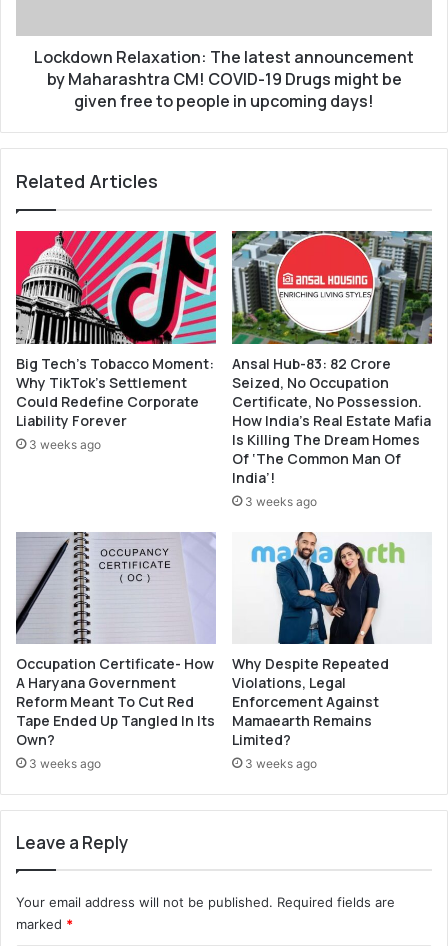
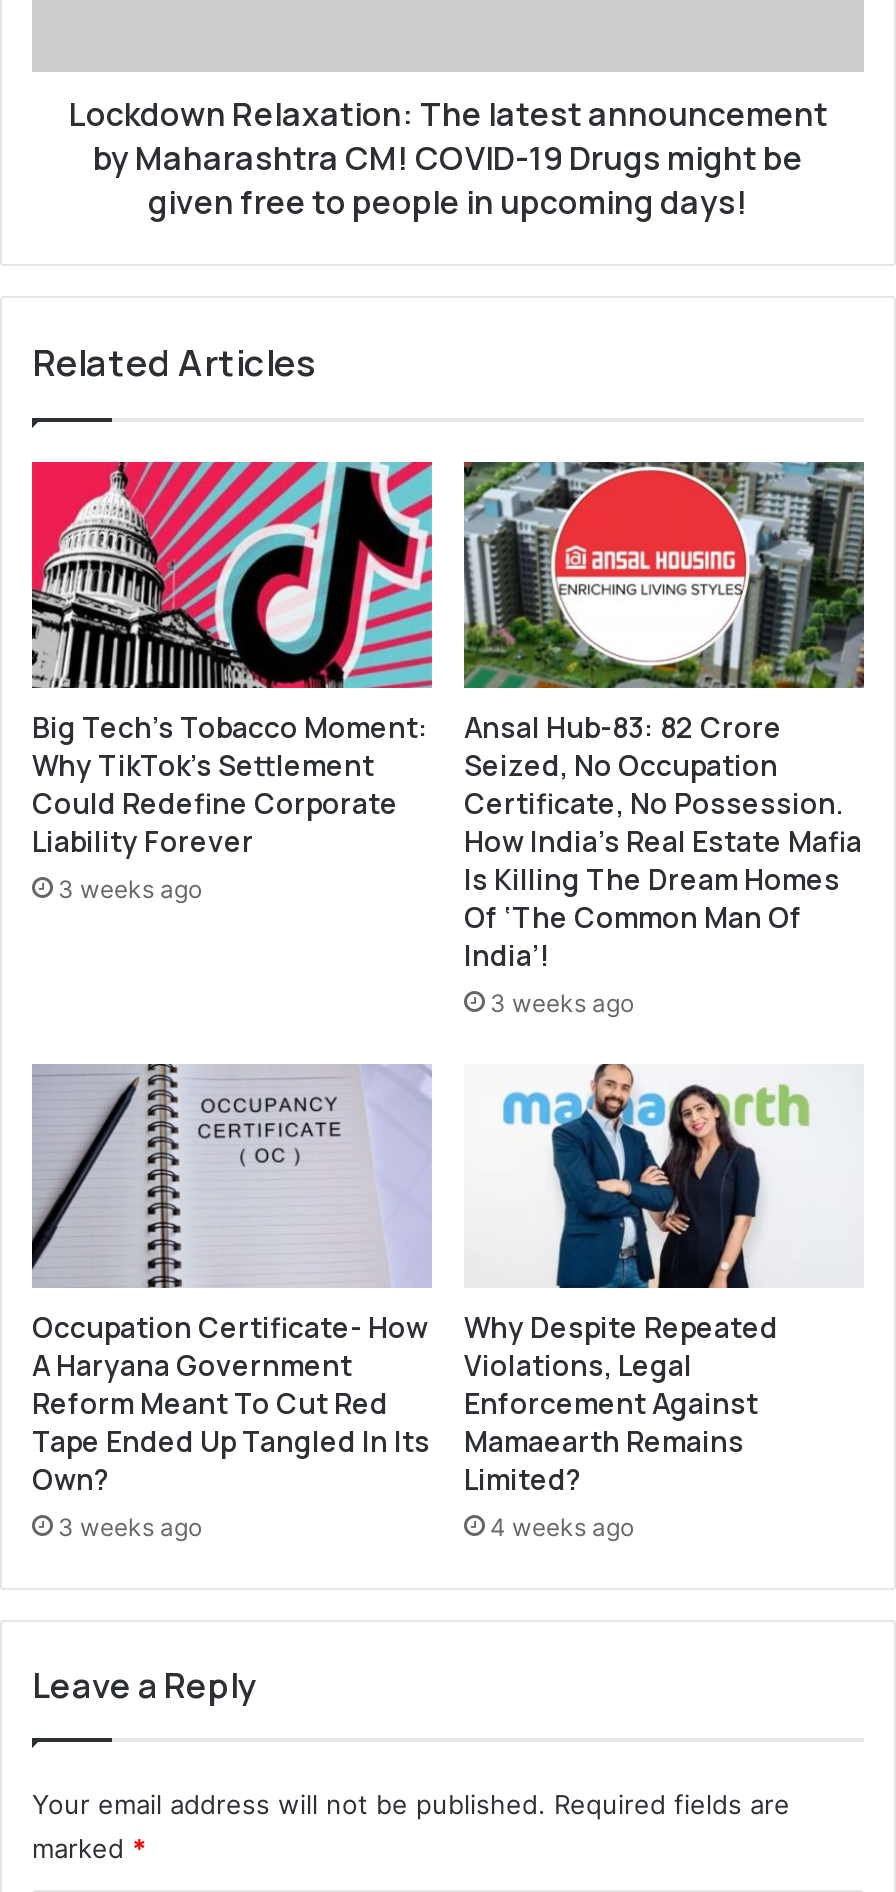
- 3 weeks ago
+ 4 weeks ago
